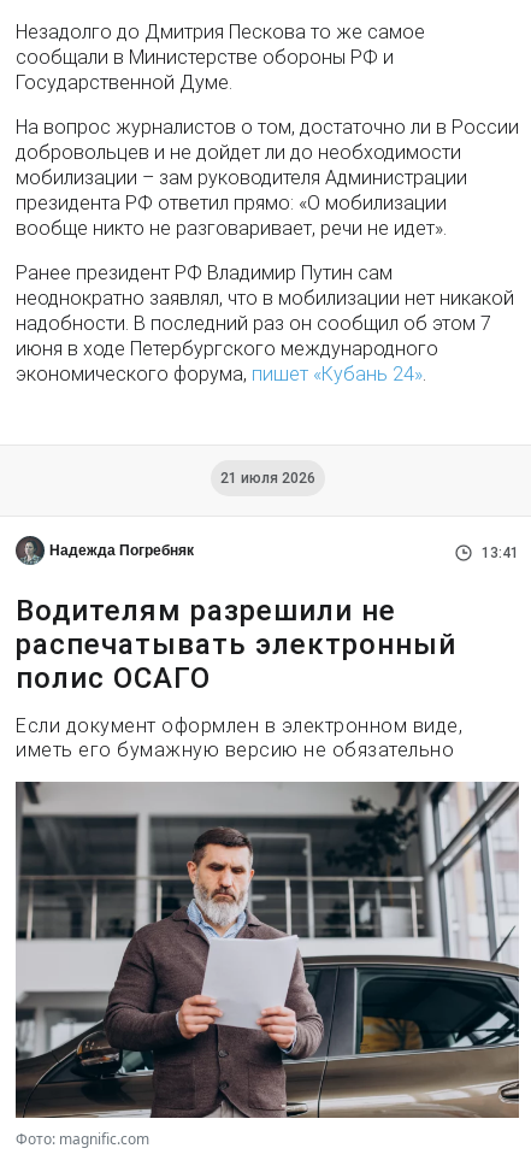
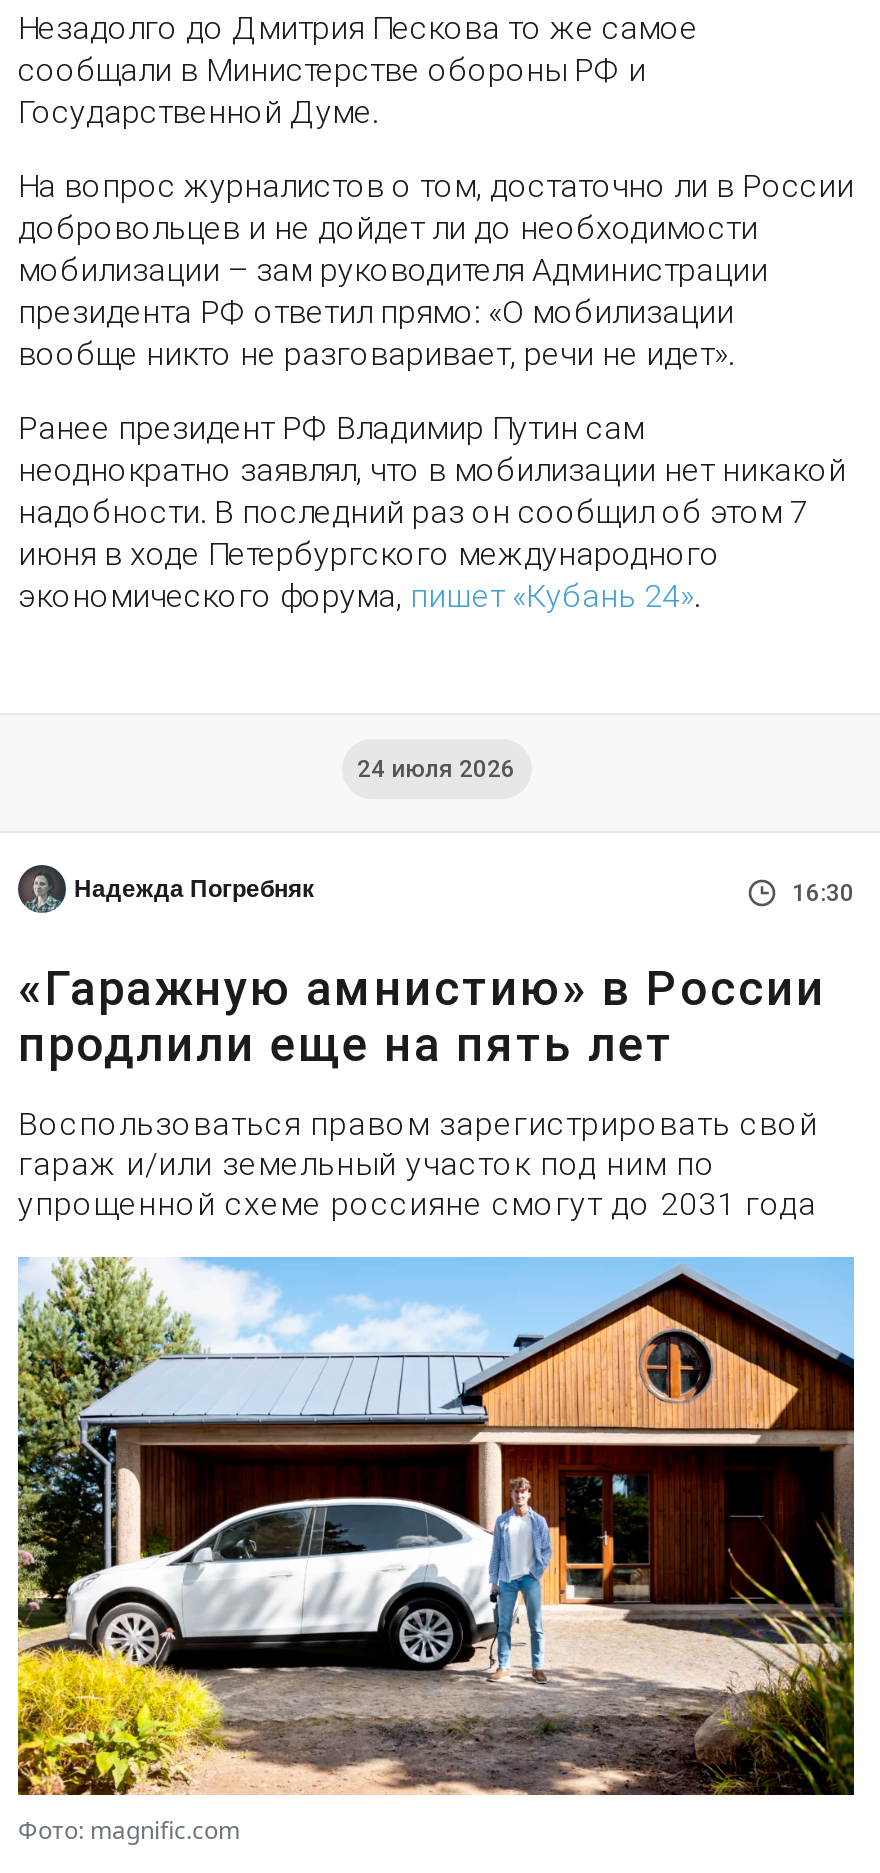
- 21 июля 2026
+ 24 июля 2026

- 13:41
+ 16:30

- Водителям разрешили не
- распечатывать электронный
- полис ОСАГО
+ «Гаражную амнистию» в России
+ продлили еще на пять лет

- Если документ оформлен в электронном виде,
- иметь его бумажную версию не обязательно
+ Воспользоваться правом зарегистрировать свой
+ гараж и/или земельный участок под ним по
+ упрощенной схеме россияне смогут до 2031 года

- [image]
+ [image]
